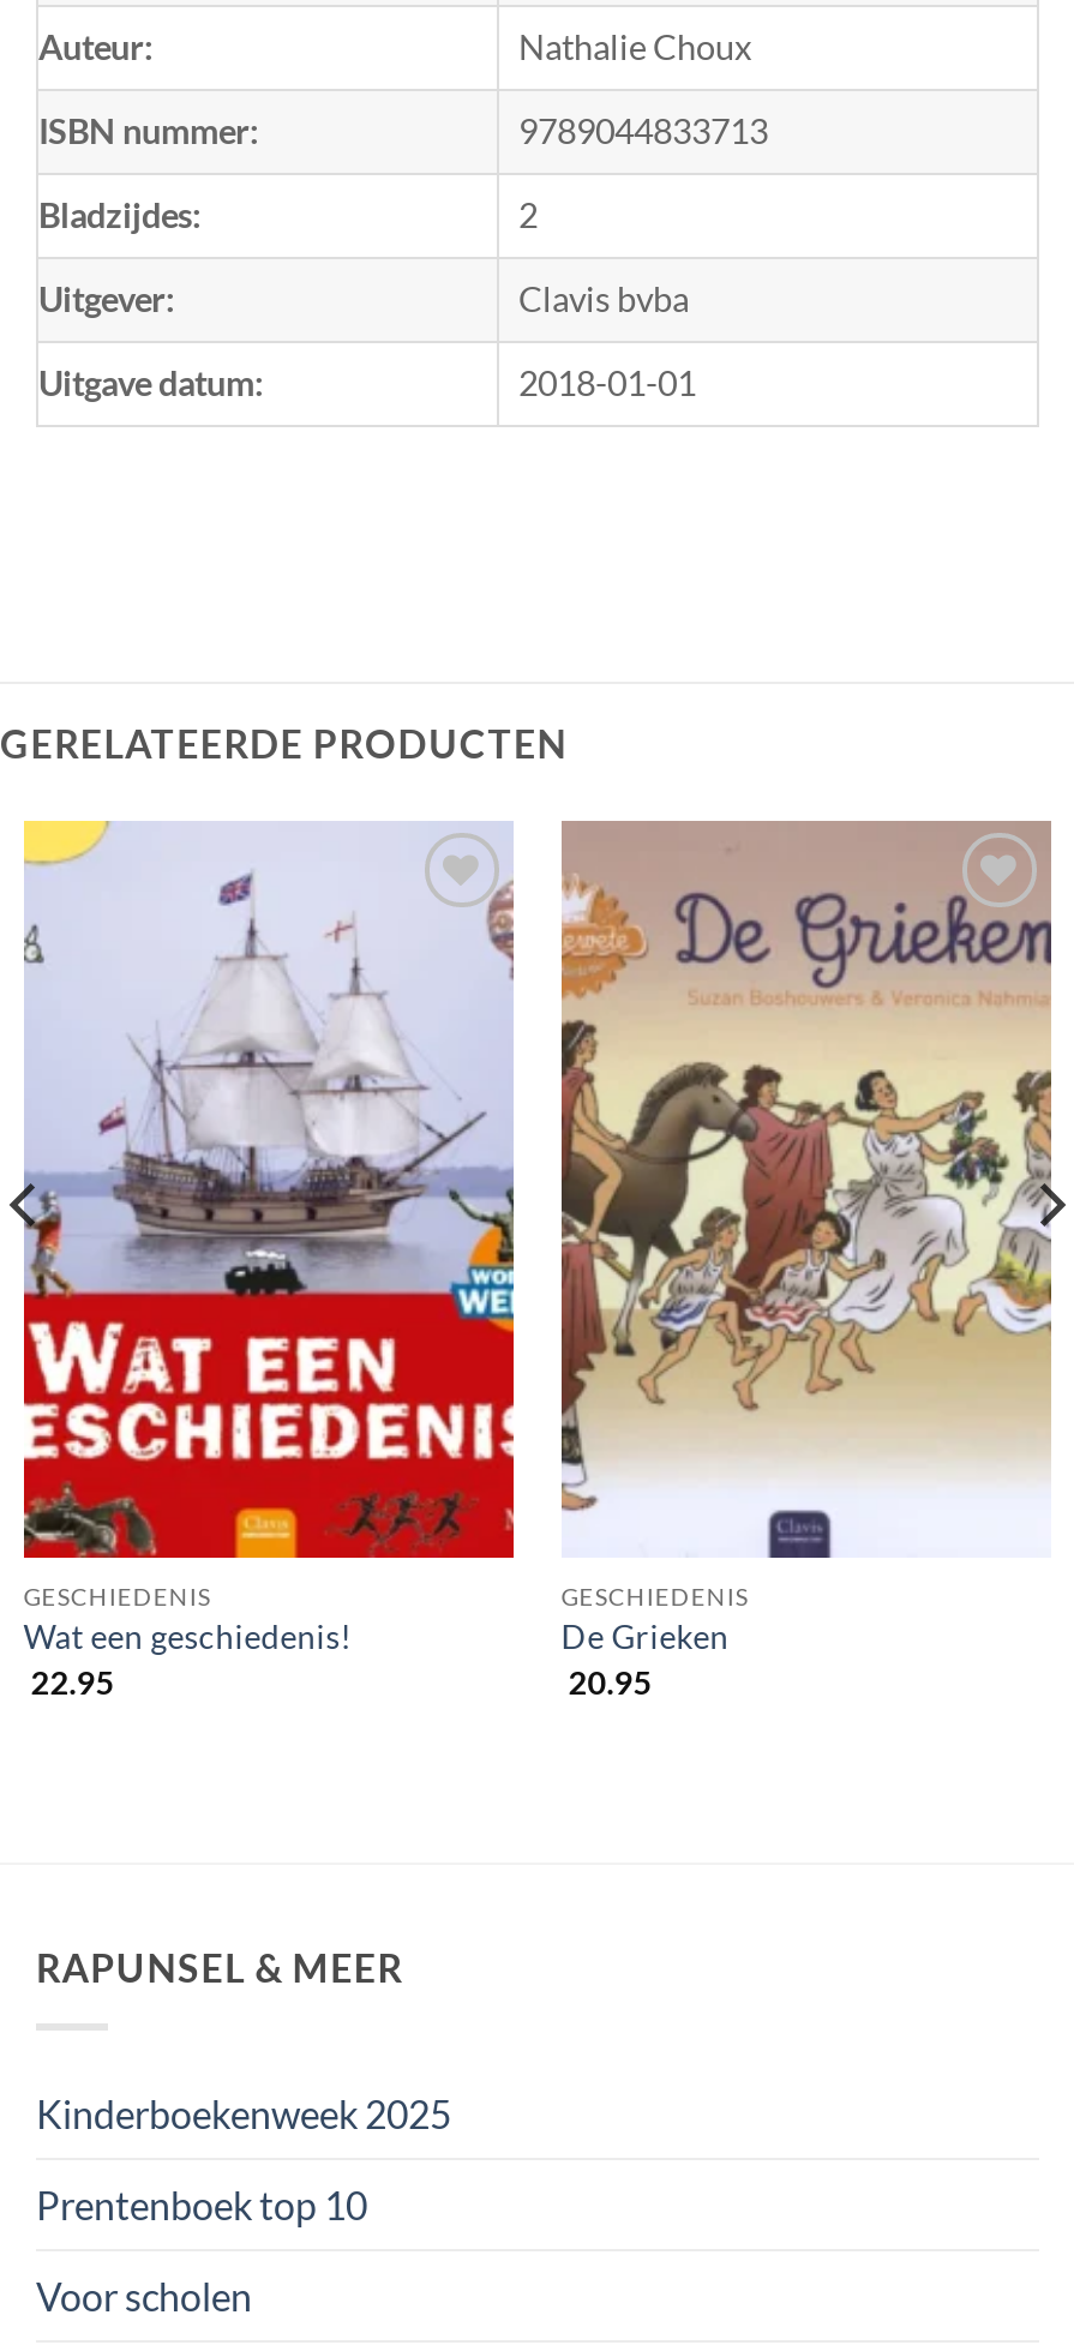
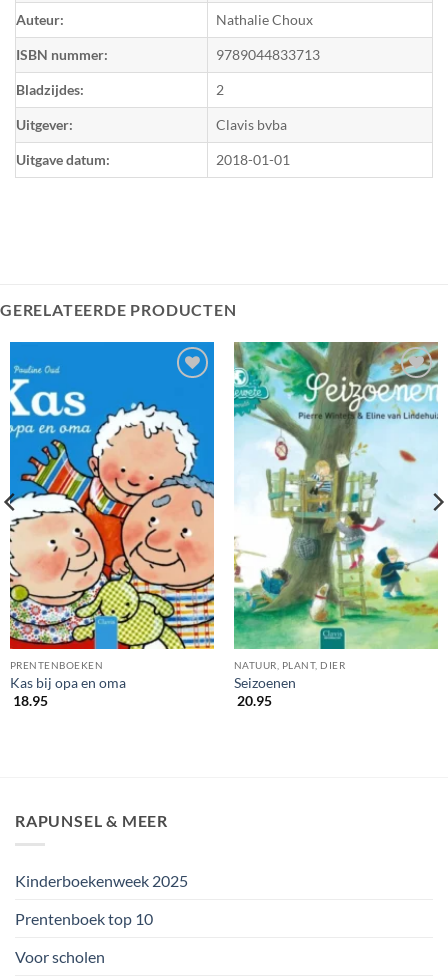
- [image]
- GESCHIEDENIS
- Wat een geschiedenis!
- 22.95
+ [image]
+ PRENTENBOEKEN
+ Kas bij opa en oma
+ 18.95

- [image]
- GESCHIEDENIS
- De Grieken
+ [image]
+ NATUUR, PLANT, DIER
+ Seizoenen
